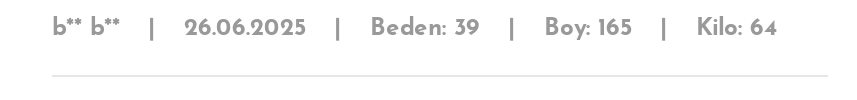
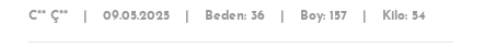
- b** b**
+ C** Ç**

- 26.06.2025
+ 09.05.2025

- Beden: 39
+ Beden: 36

- Boy: 165
+ Boy: 157

- Kilo: 64
+ Kilo: 54
